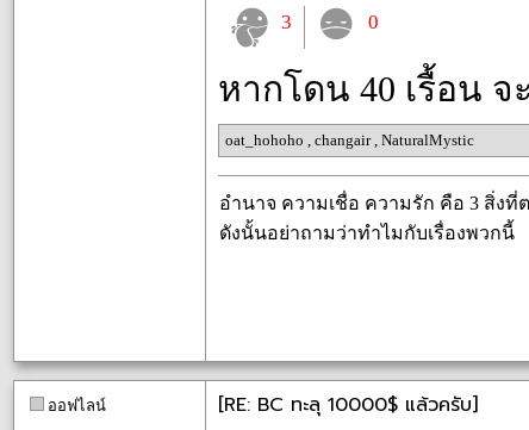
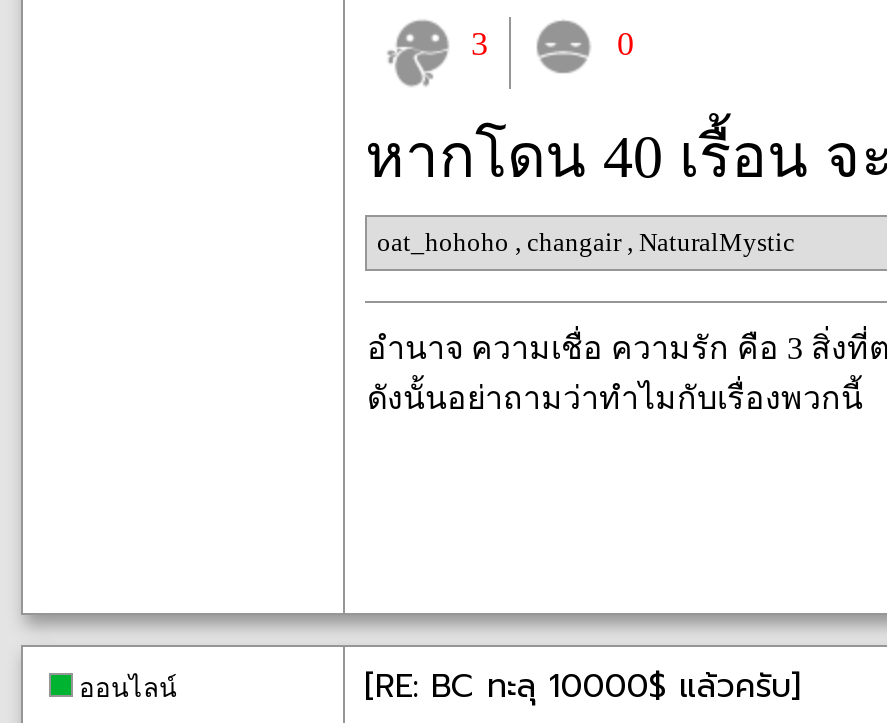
- ออฟไลน์
+ ออนไลน์
